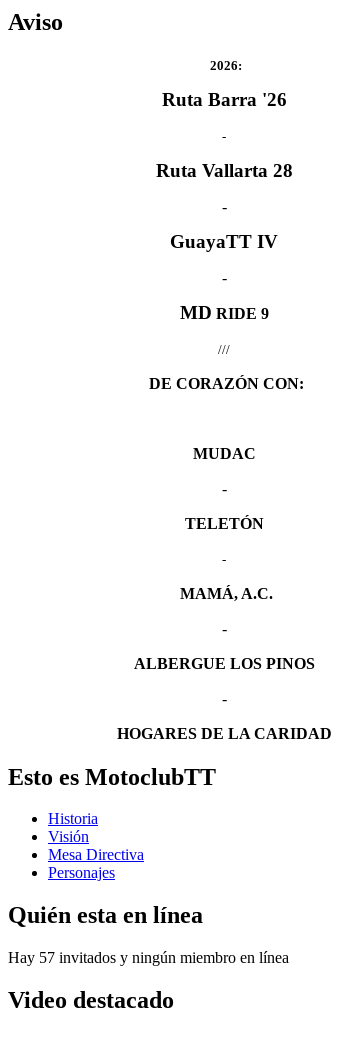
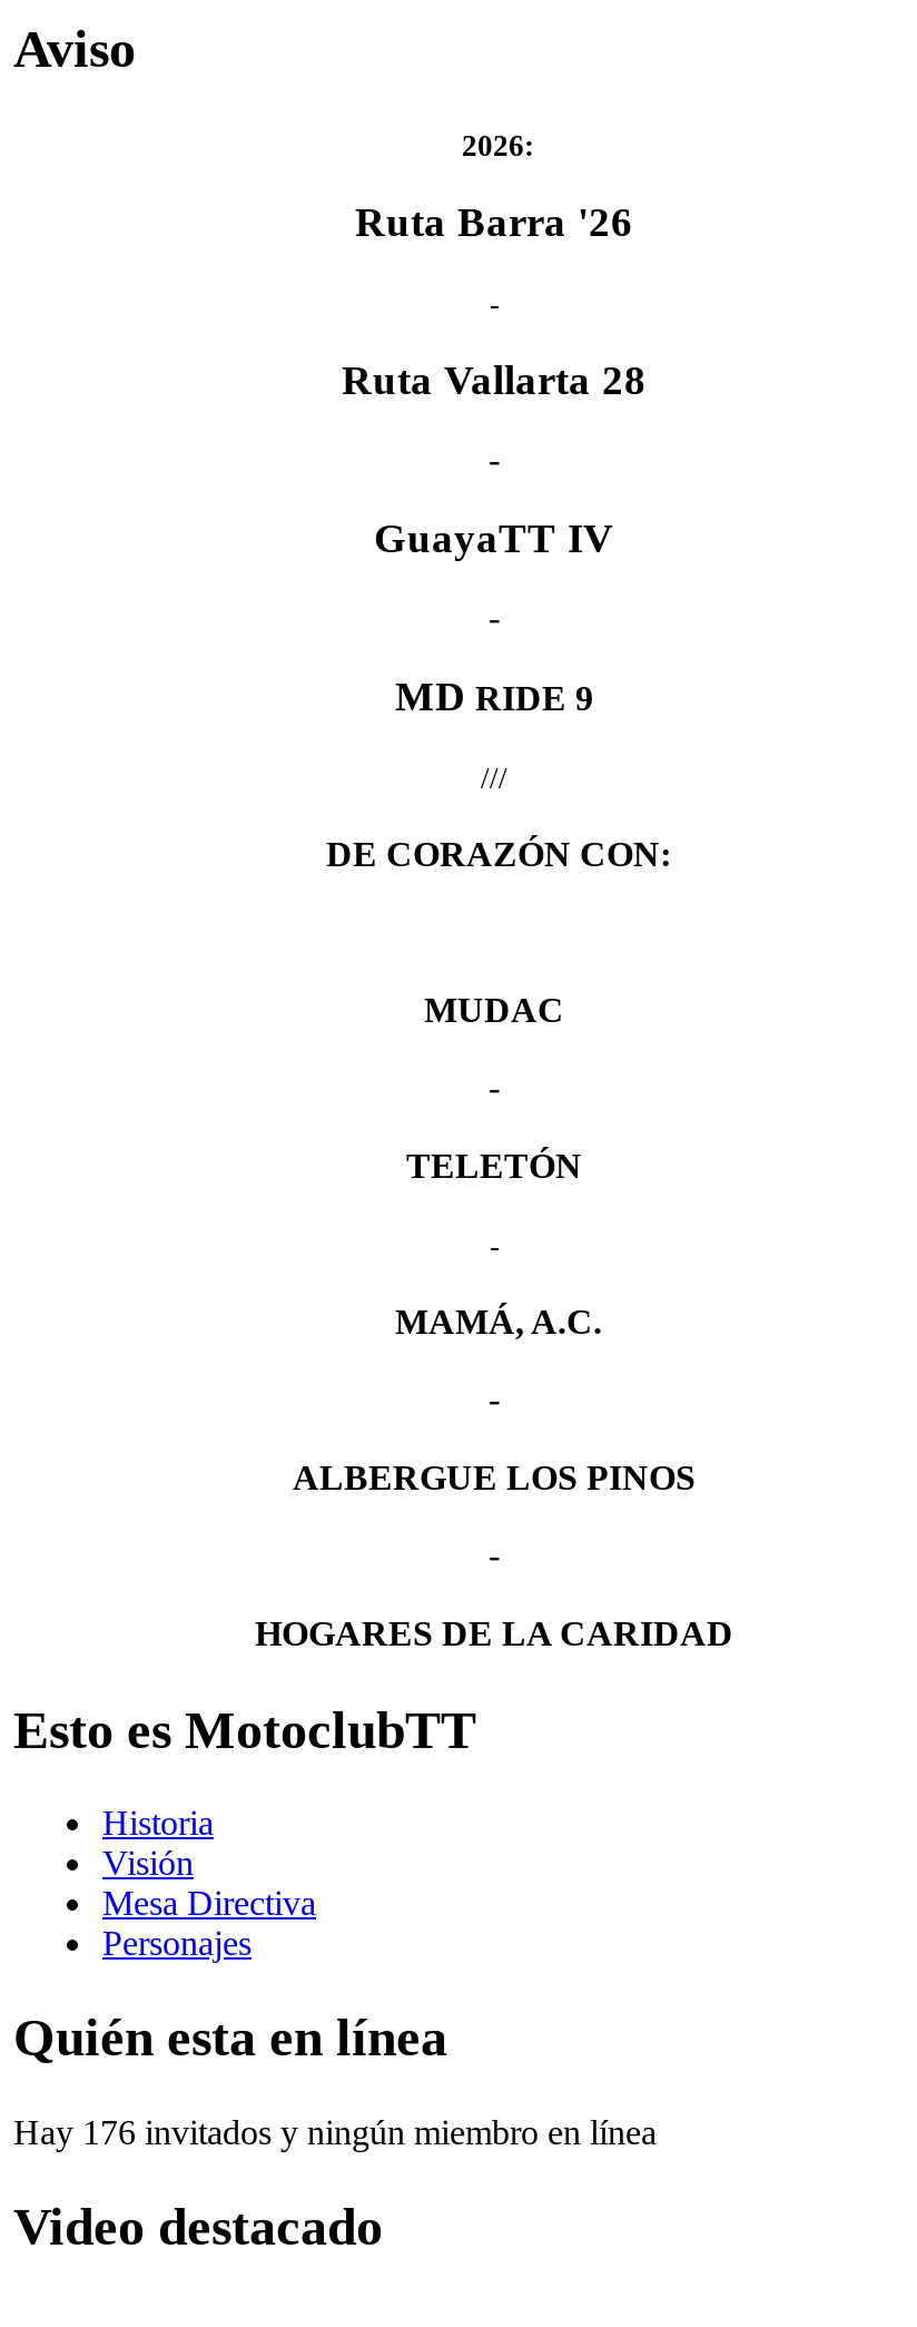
- Hay 57 invitados y ningún miembro en línea
+ Hay 176 invitados y ningún miembro en línea
